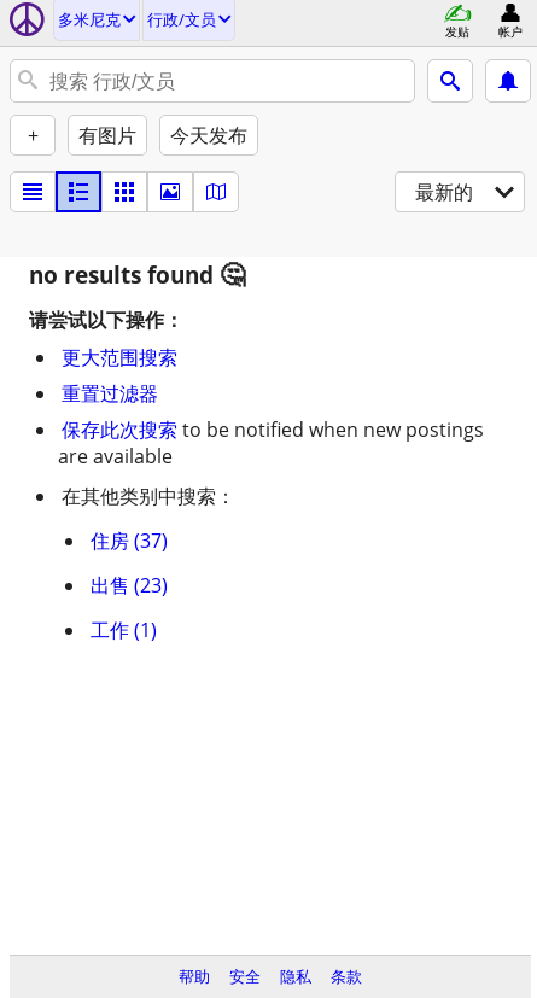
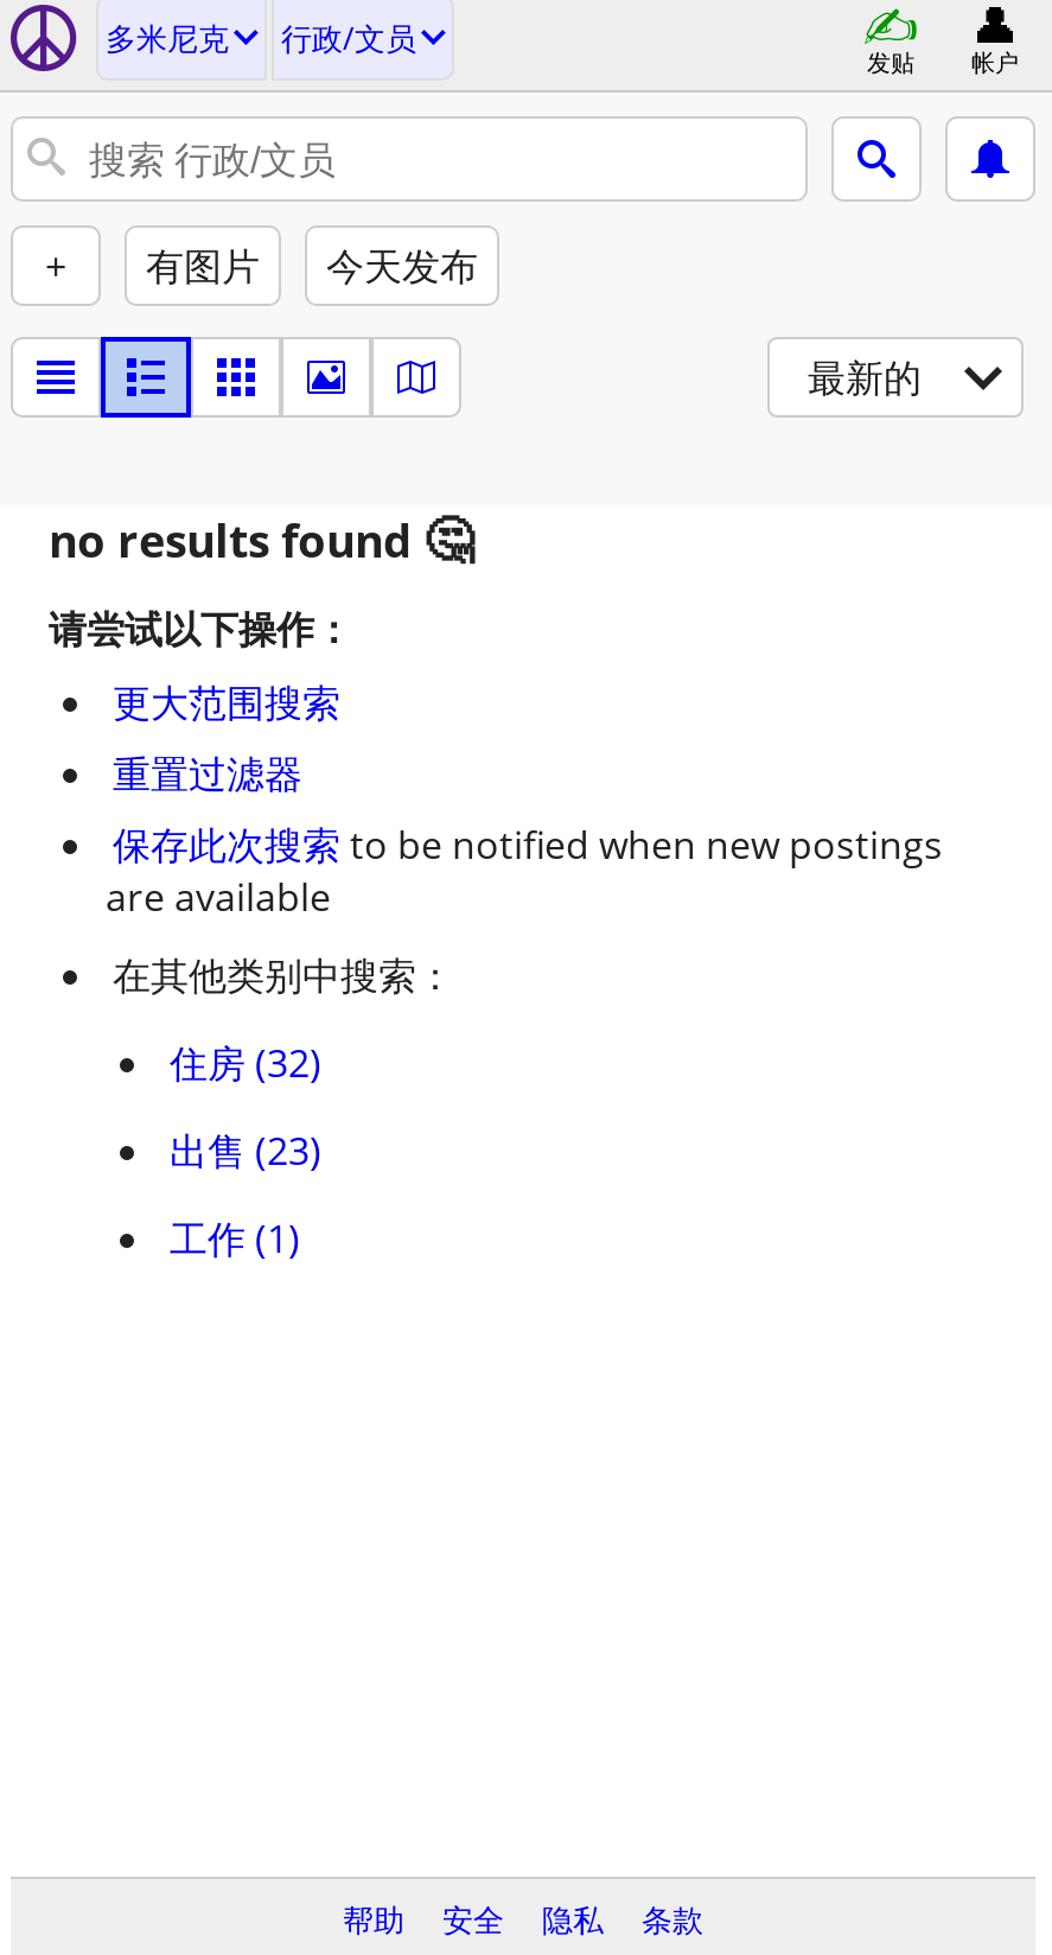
- 住房 (37)
+ 住房 (32)
